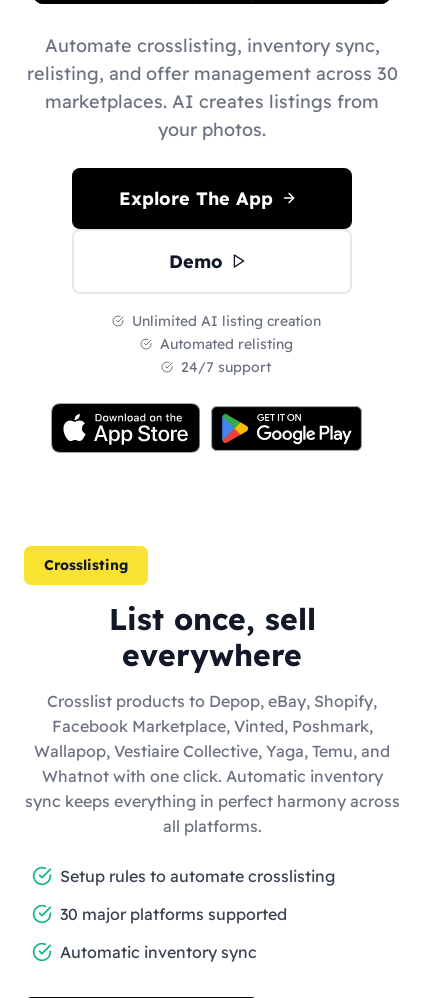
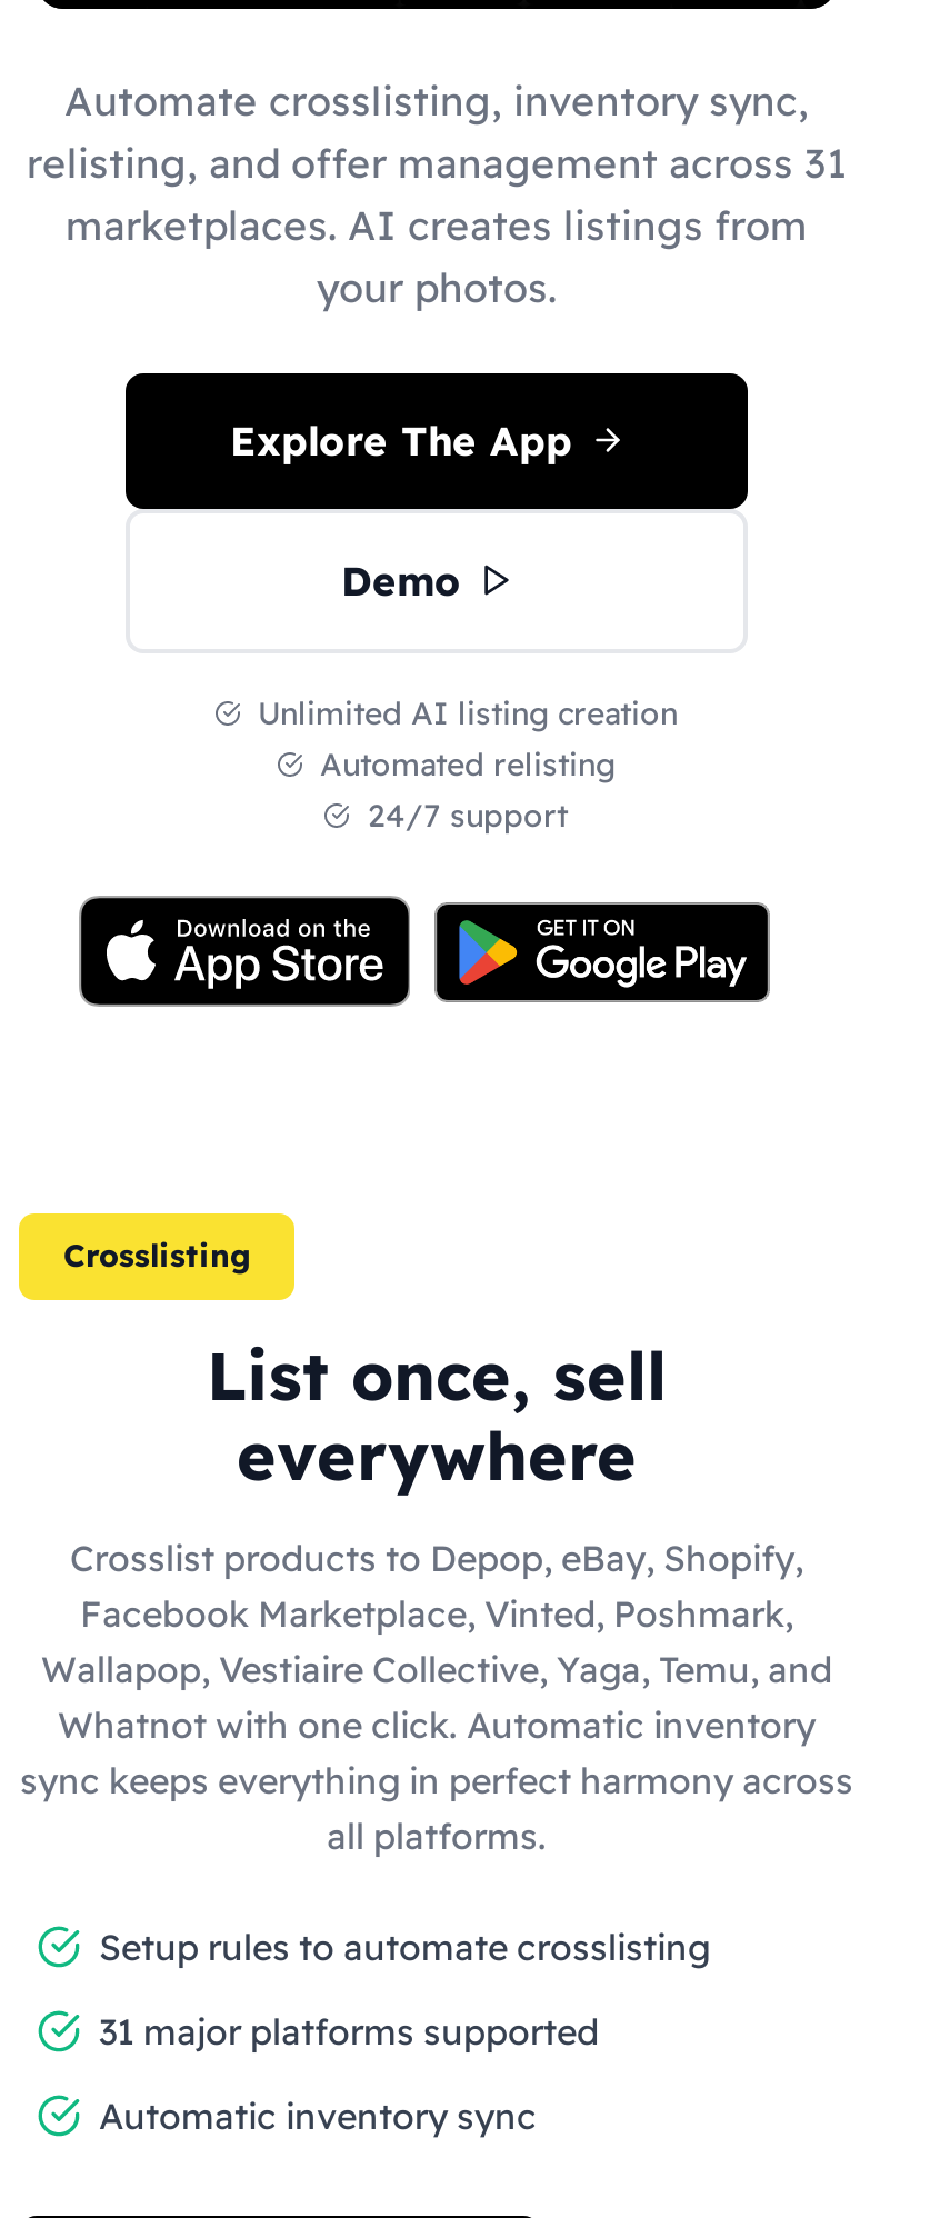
- relisting, and offer management across 30
+ relisting, and offer management across 31

- 30 major platforms supported
+ 31 major platforms supported
